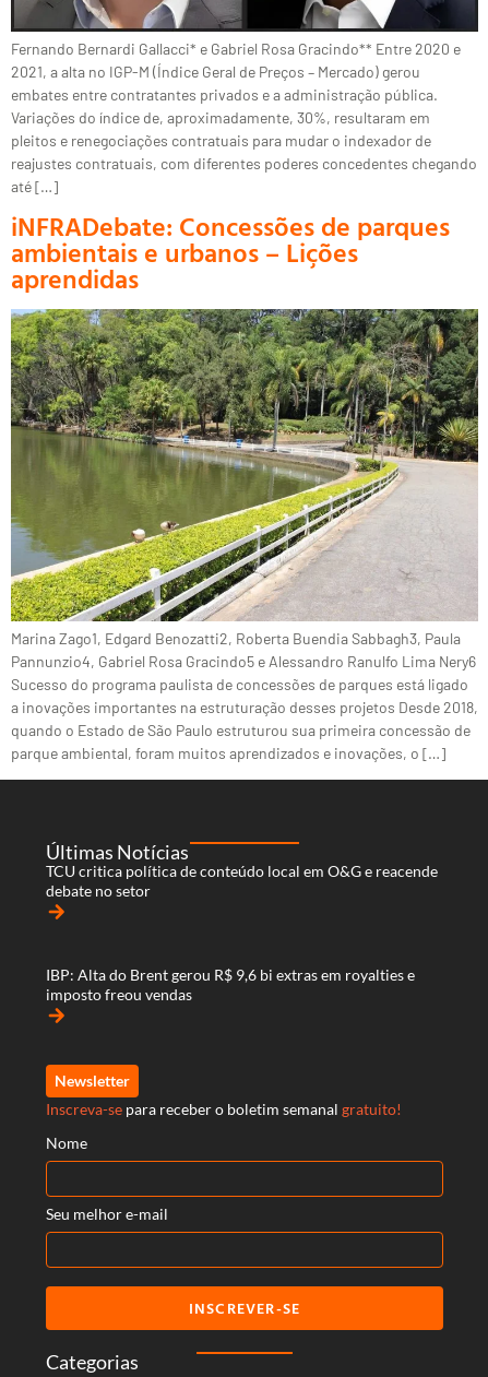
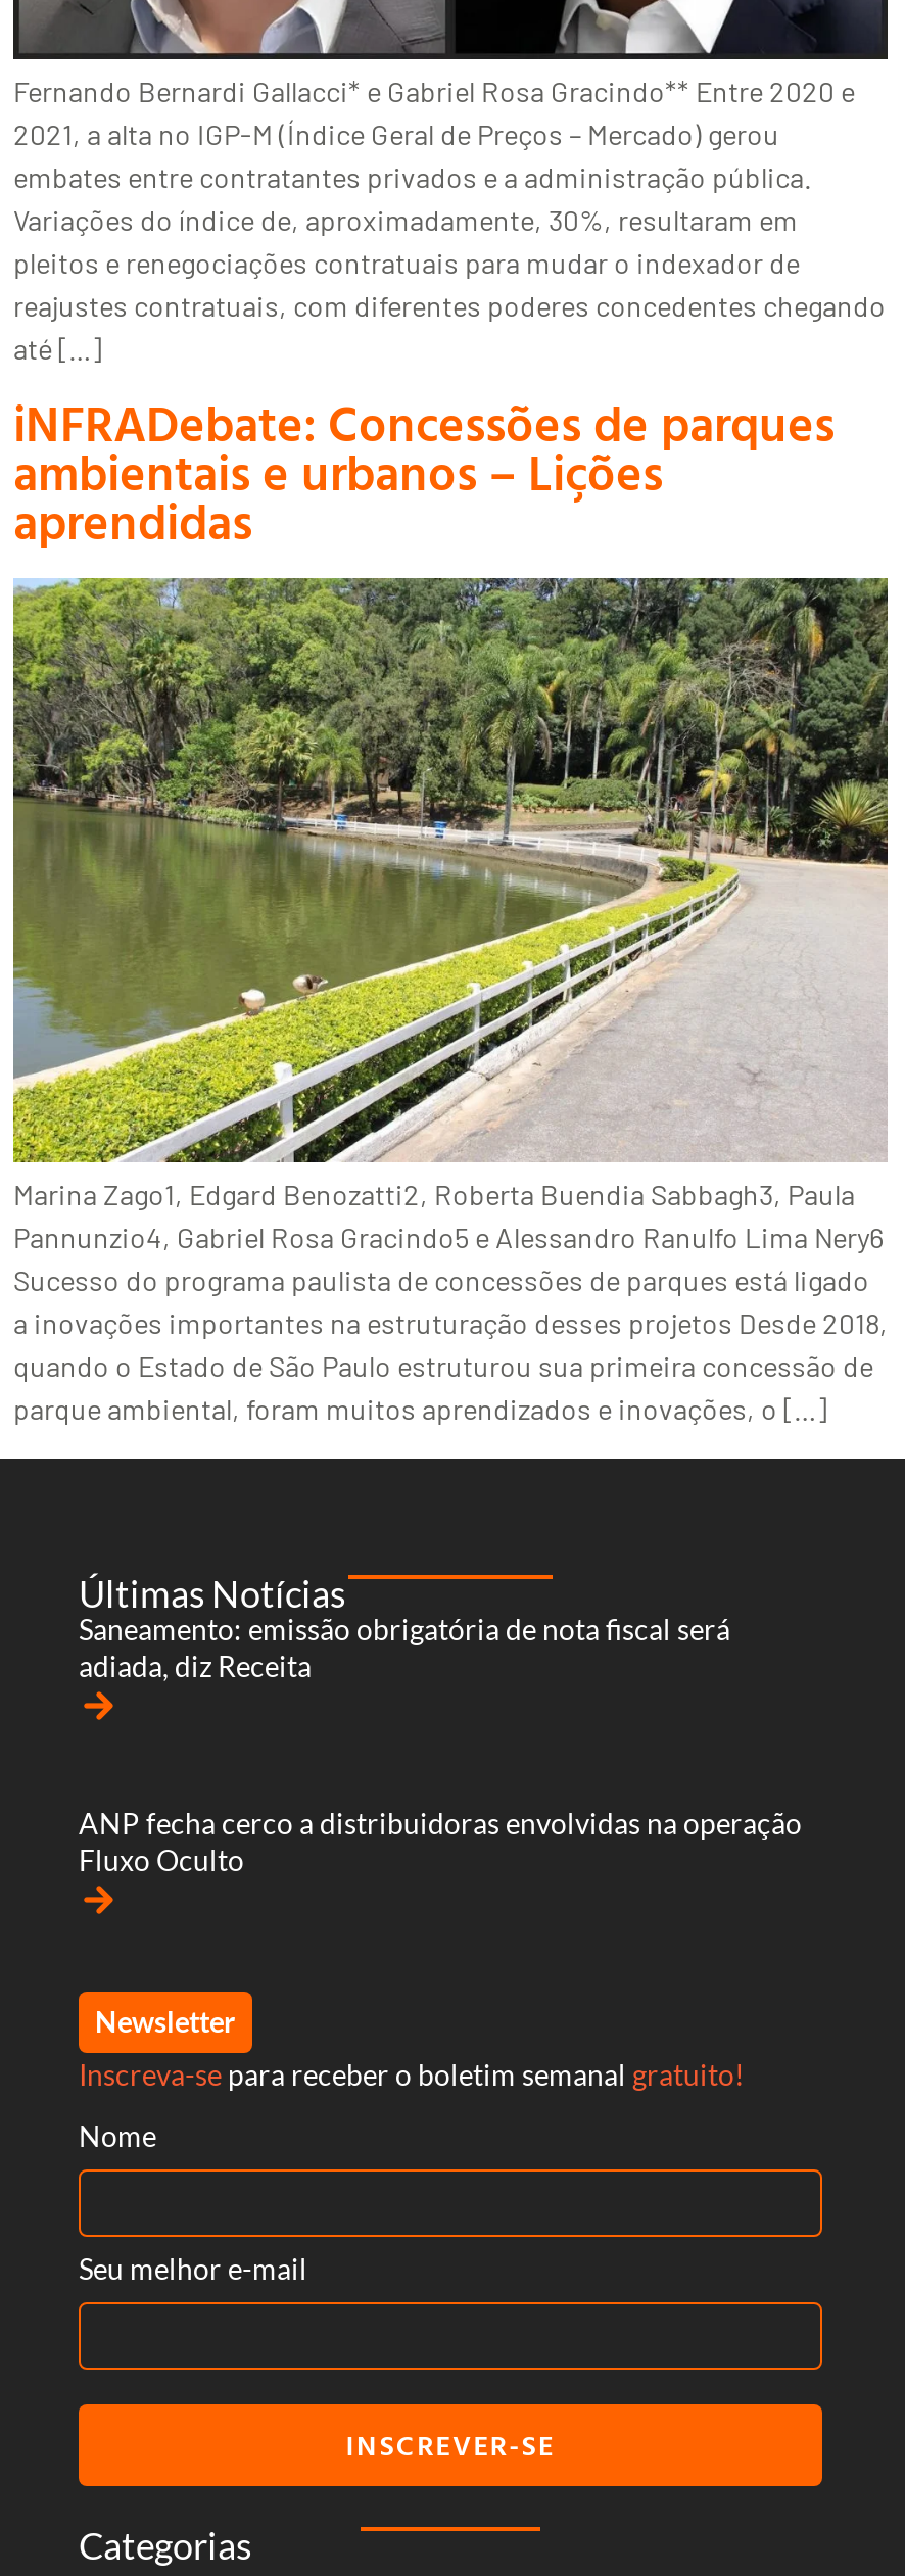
- TCU critica política de conteúdo local em O&G e reacende
- debate no setor
+ Saneamento: emissão obrigatória de nota fiscal será
+ adiada, diz Receita

- IBP: Alta do Brent gerou R$ 9,6 bi extras em royalties e
- imposto freou vendas
+ ANP fecha cerco a distribuidoras envolvidas na operação
+ Fluxo Oculto
